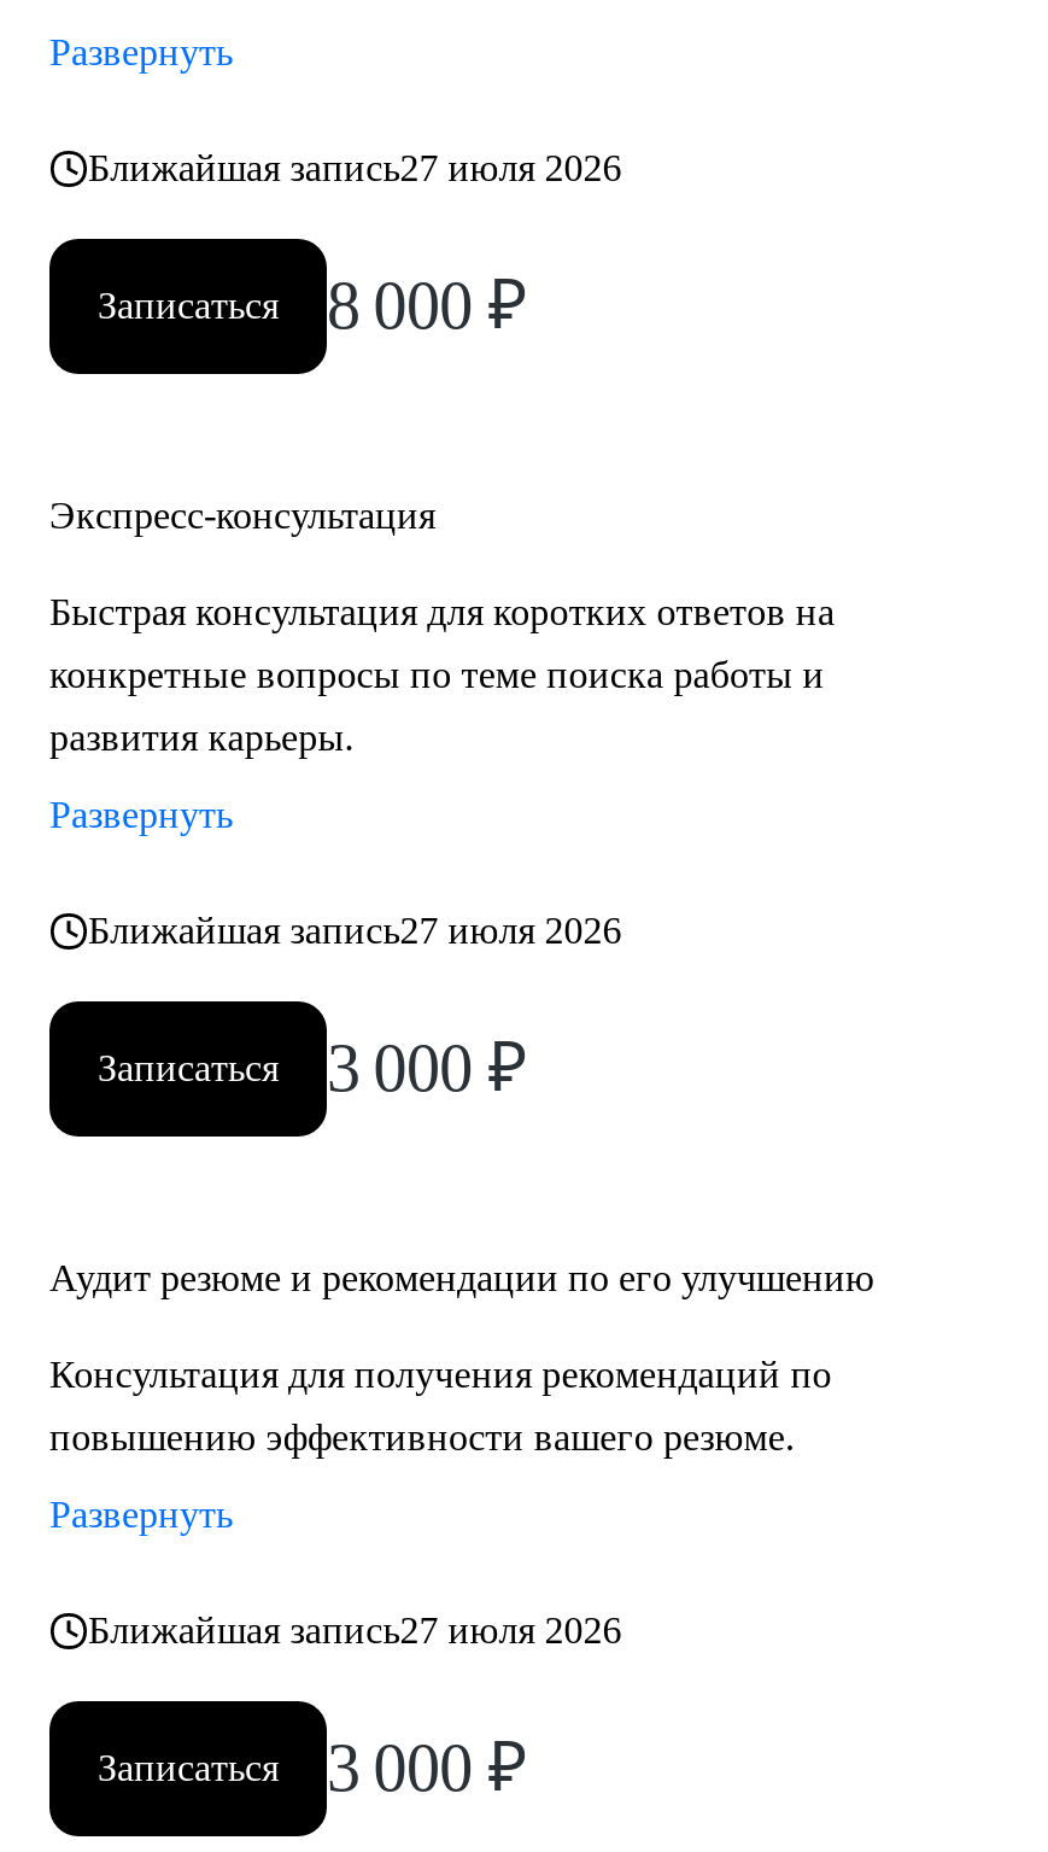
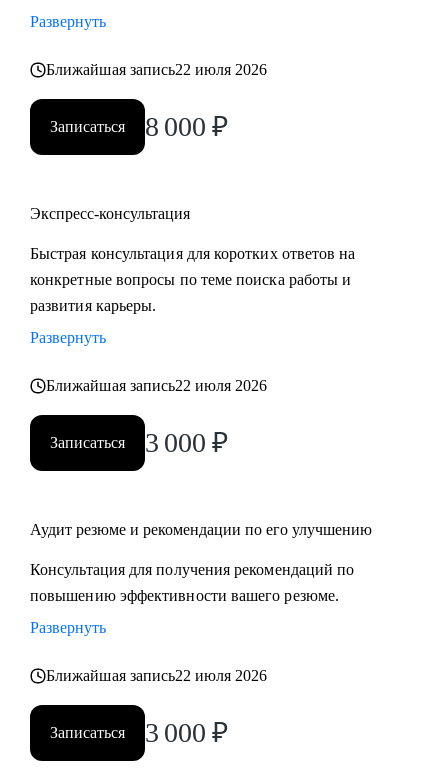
- Ближайшая запись27 июля 2026
+ Ближайшая запись22 июля 2026

- Ближайшая запись27 июля 2026
+ Ближайшая запись22 июля 2026

- Ближайшая запись27 июля 2026
+ Ближайшая запись22 июля 2026
